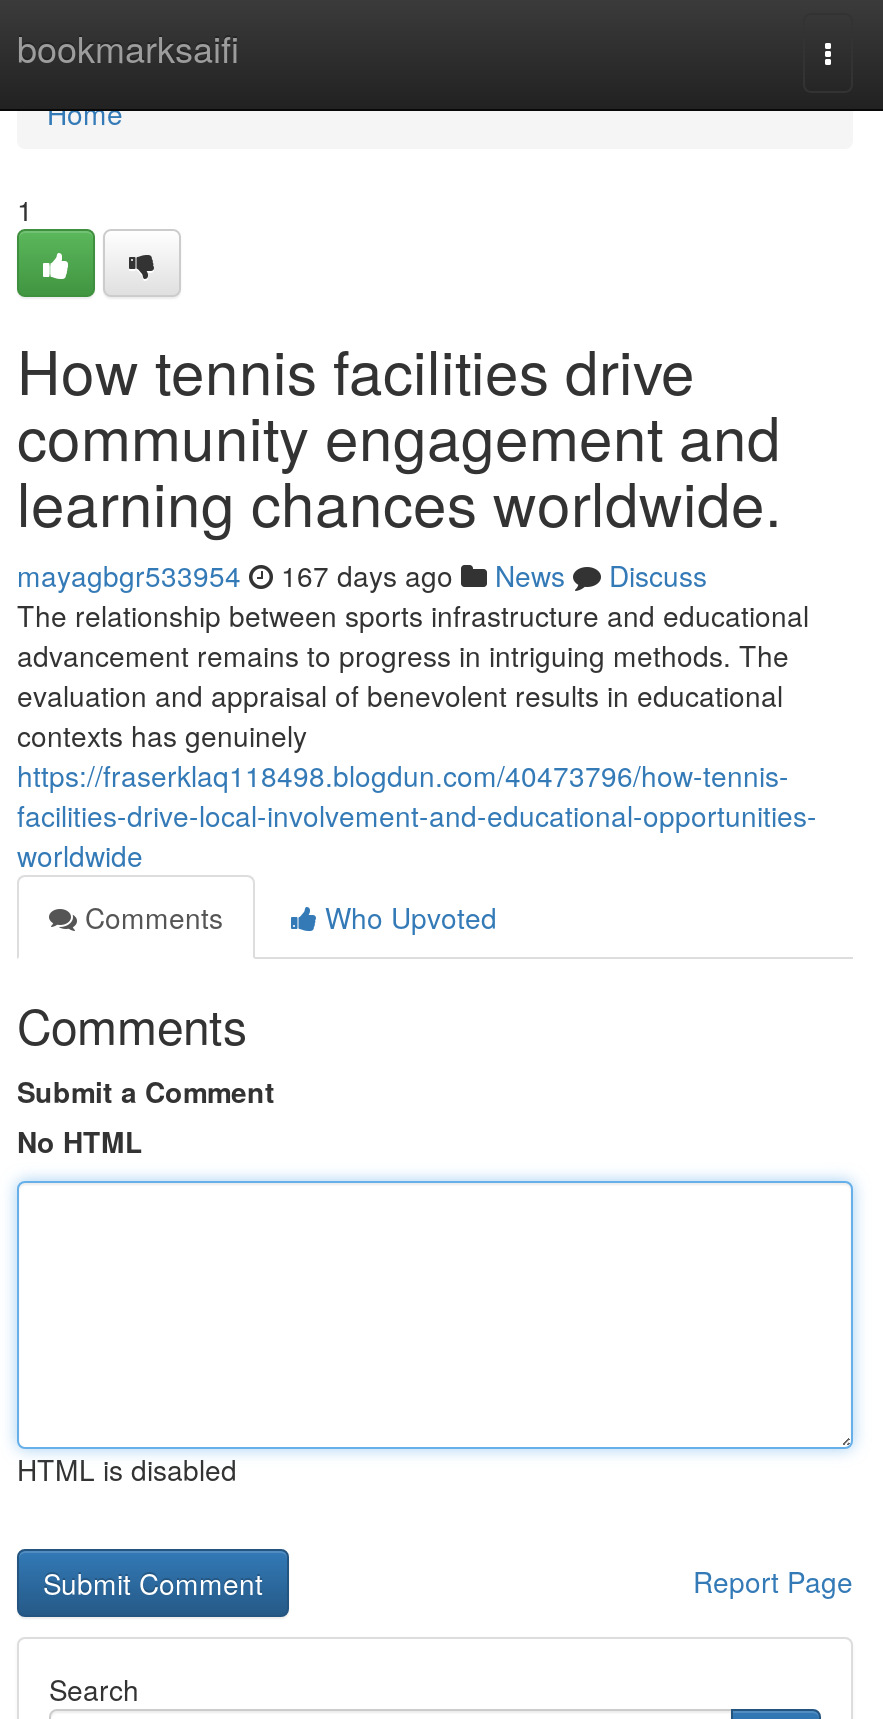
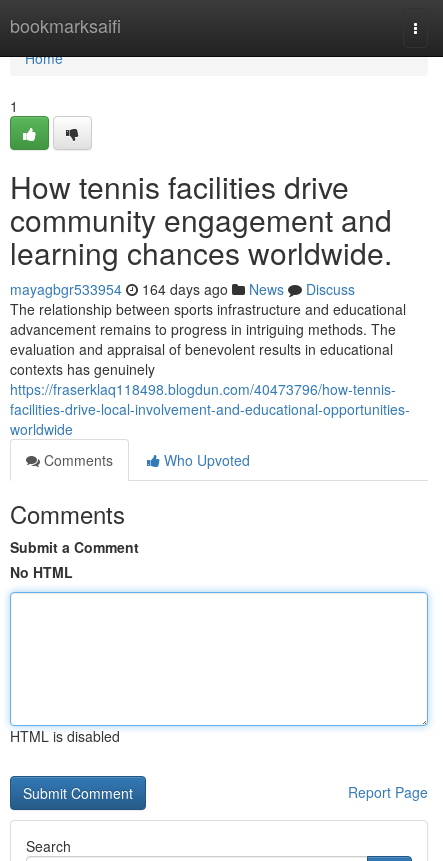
- mayagbgr533954 167 days ago News Discuss
+ mayagbgr533954 164 days ago News Discuss
